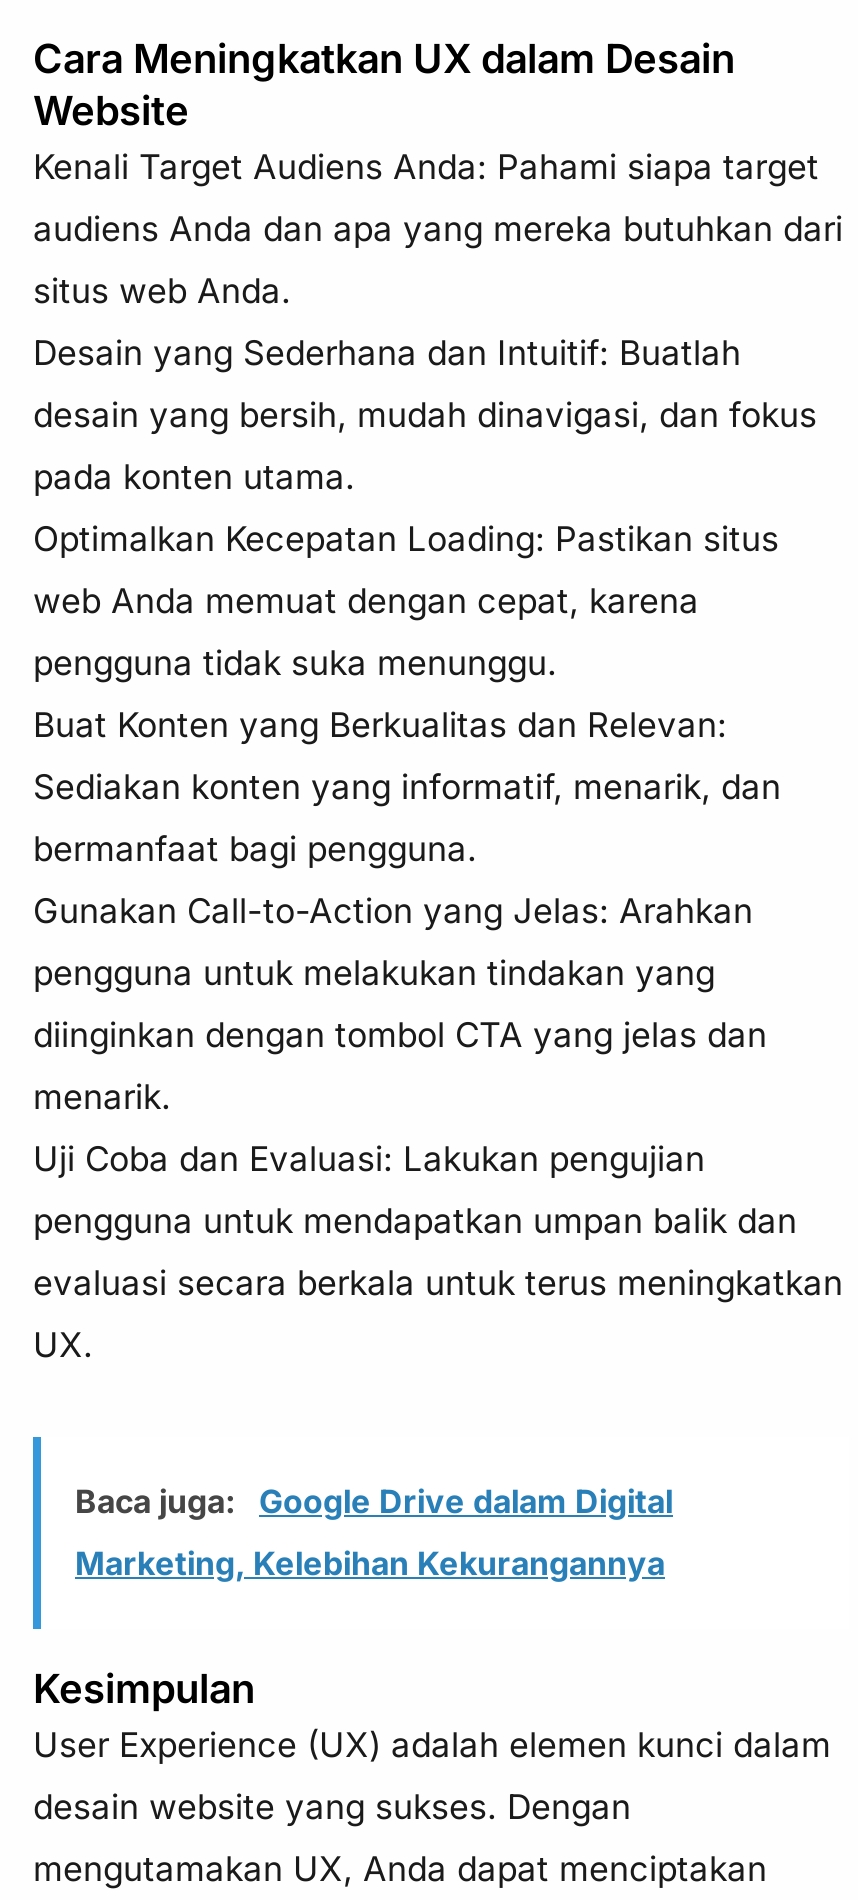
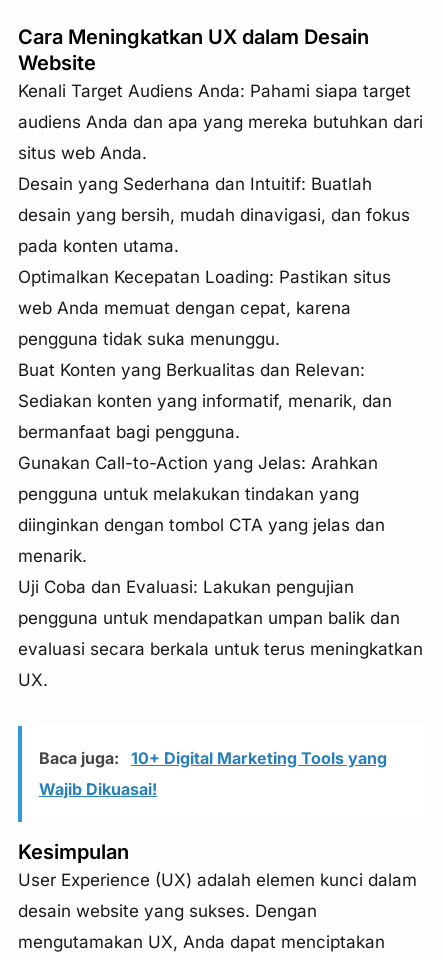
- Baca juga: Google Drive dalam Digital
+ Baca juga: 10+ Digital Marketing Tools yang

- Marketing, Kelebihan Kekurangannya
+ Wajib Dikuasai!
